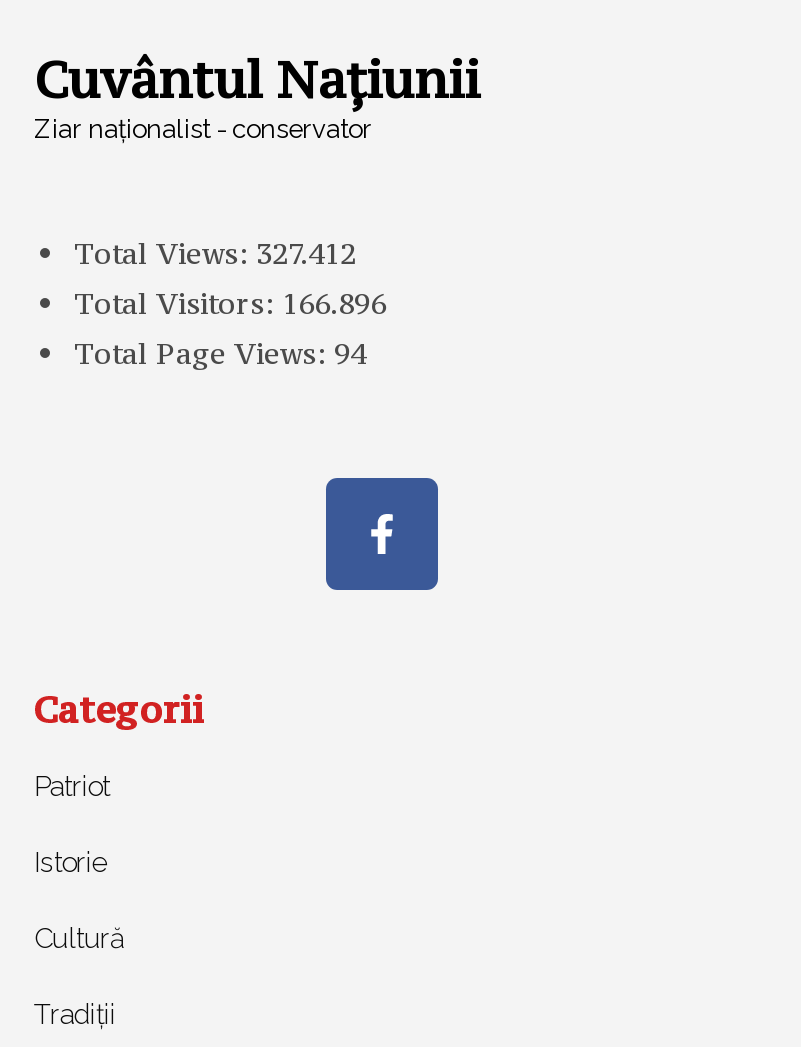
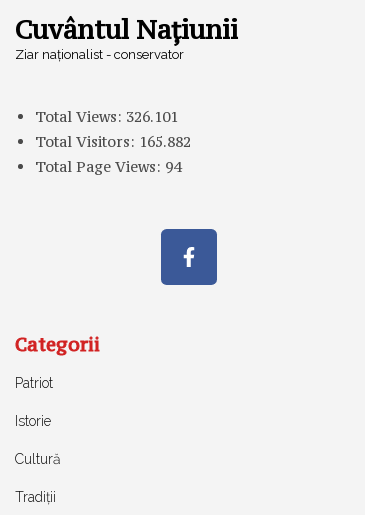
- Total Views: 327.412
+ Total Views: 326.101

- Total Visitors: 166.896
+ Total Visitors: 165.882
